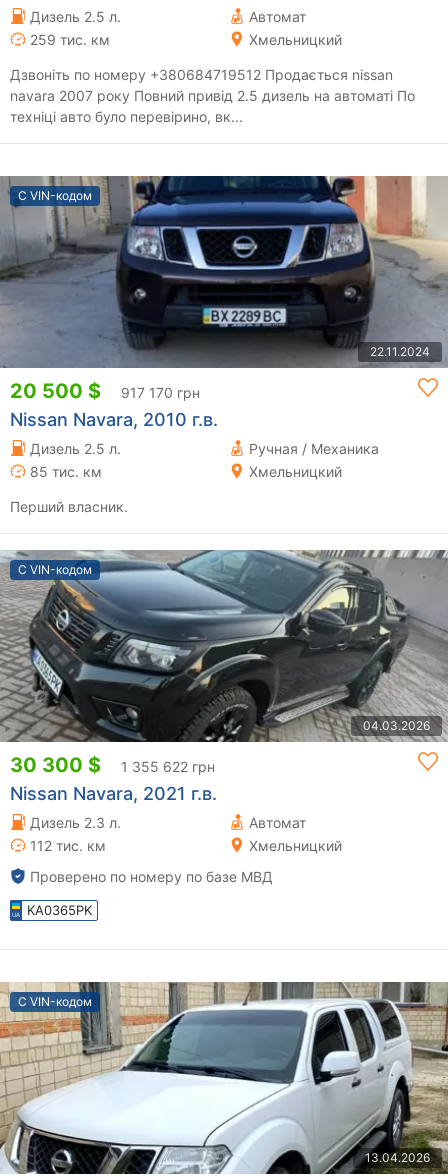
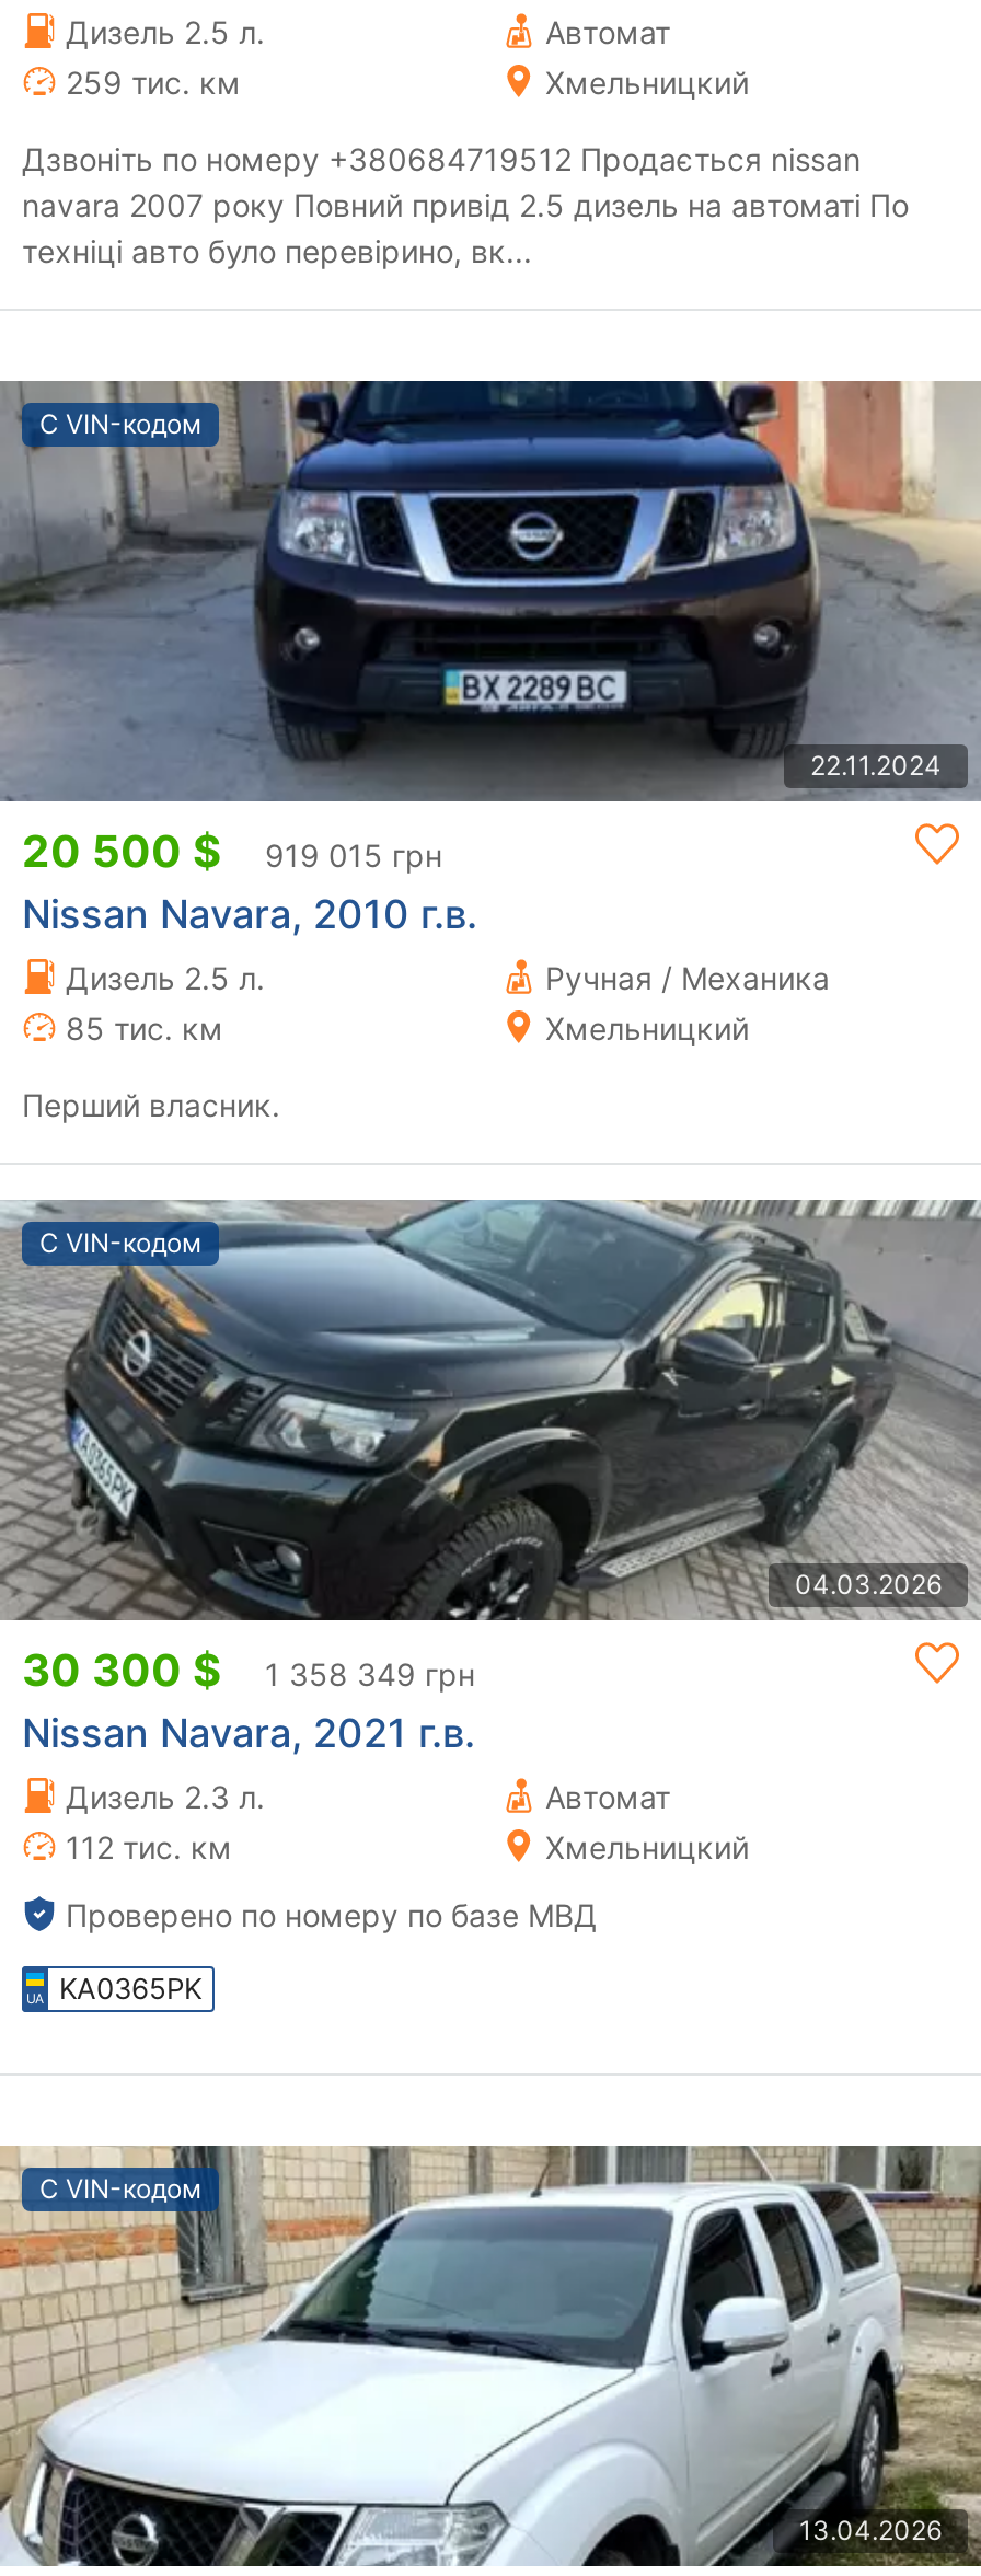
- 20 500 $ 917 170 грн
+ 20 500 $ 919 015 грн

- 30 300 $ 1 355 622 грн
+ 30 300 $ 1 358 349 грн
